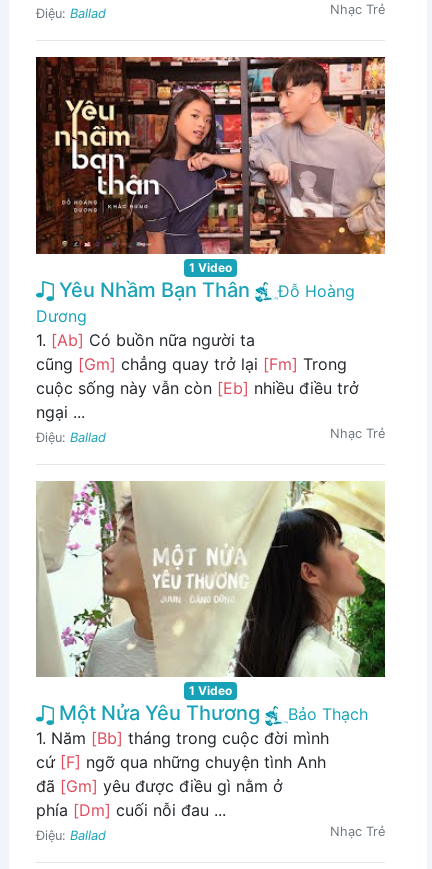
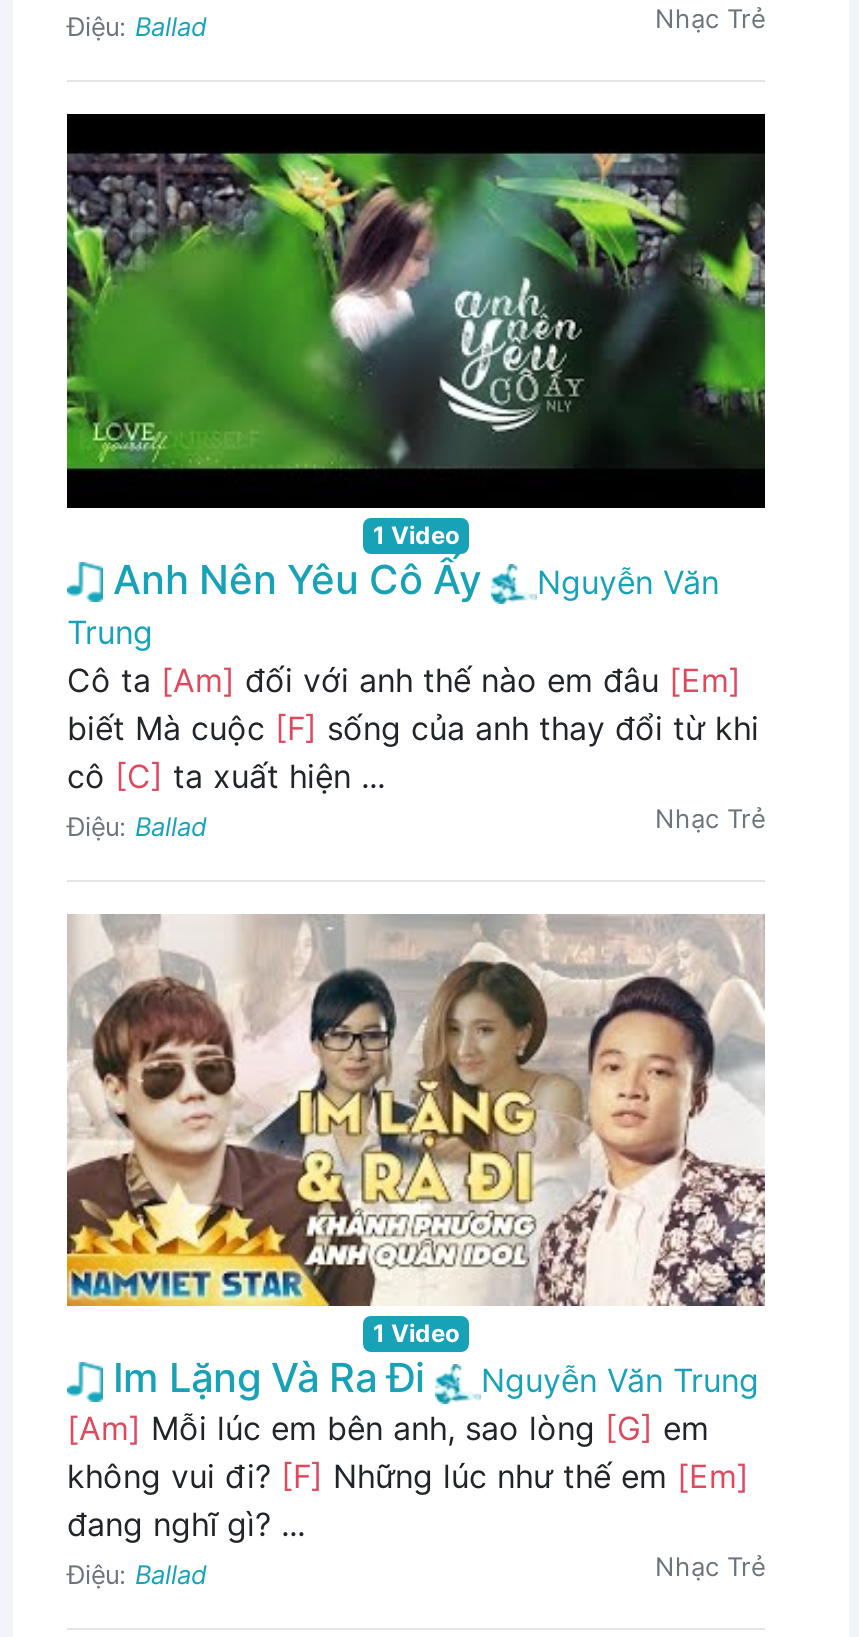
- [image]
- Yêu Nhầm Bạn Thân
- Đỗ Hoàng
- Dương
- 1. [Ab] Có buồn nữa người ta
- cũng [Gm] chẳng quay trở lại [Fm] Trong
- cuộc sống này vẫn còn [Eb] nhiều điều trở
- ngại ...
+ [image]
+ Anh Nên Yêu Cô Ấy
+ Nguyễn Văn
+ Trung
+ Cô ta [Am] đối với anh thế nào em đâu [Em]
+ biết Mà cuộc [F] sống của anh thay đổi từ khi
+ cô [C] ta xuất hiện ...

- [image]
- Một Nửa Yêu Thương
- Bảo Thạch
- 1. Năm [Bb] tháng trong cuộc đời mình
- cứ [F] ngỡ qua những chuyện tình Anh
- đã [Gm] yêu được điều gì nằm ở
- phía [Dm] cuối nỗi đau ...
+ [image]
+ Im Lặng Và Ra Đi
+ Nguyễn Văn Trung
+ [Am] Mỗi lúc em bên anh, sao lòng [G] em
+ không vui đi? [F] Những lúc như thế em [Em]
+ đang nghĩ gì? ...
